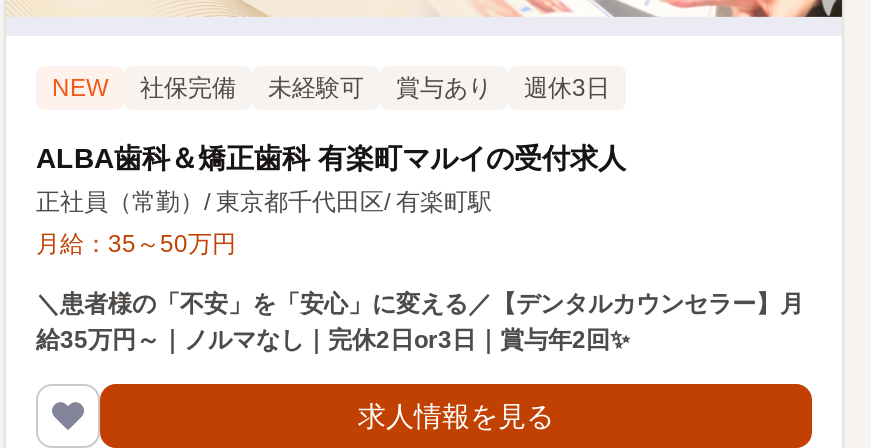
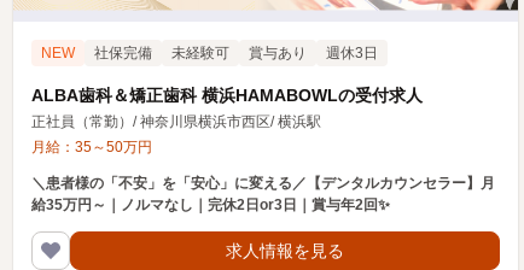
- ALBA歯科＆矯正歯科 有楽町マルイの受付求人
- 正社員（常勤）/東京都千代田区/有楽町駅
+ ALBA歯科＆矯正歯科 横浜HAMABOWLの受付求人
+ 正社員（常勤）/神奈川県横浜市西区/横浜駅
